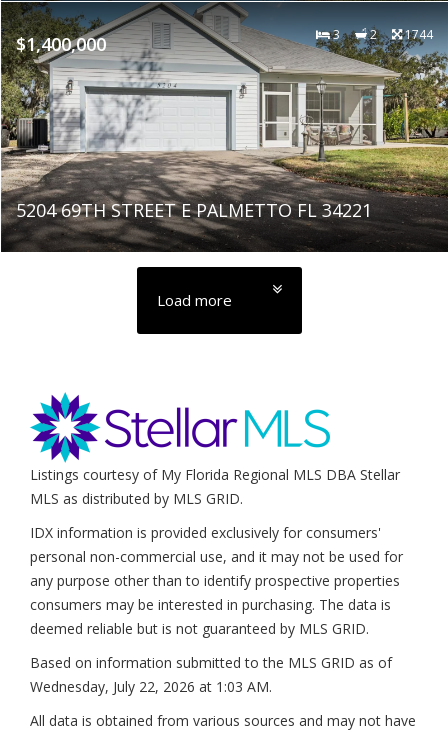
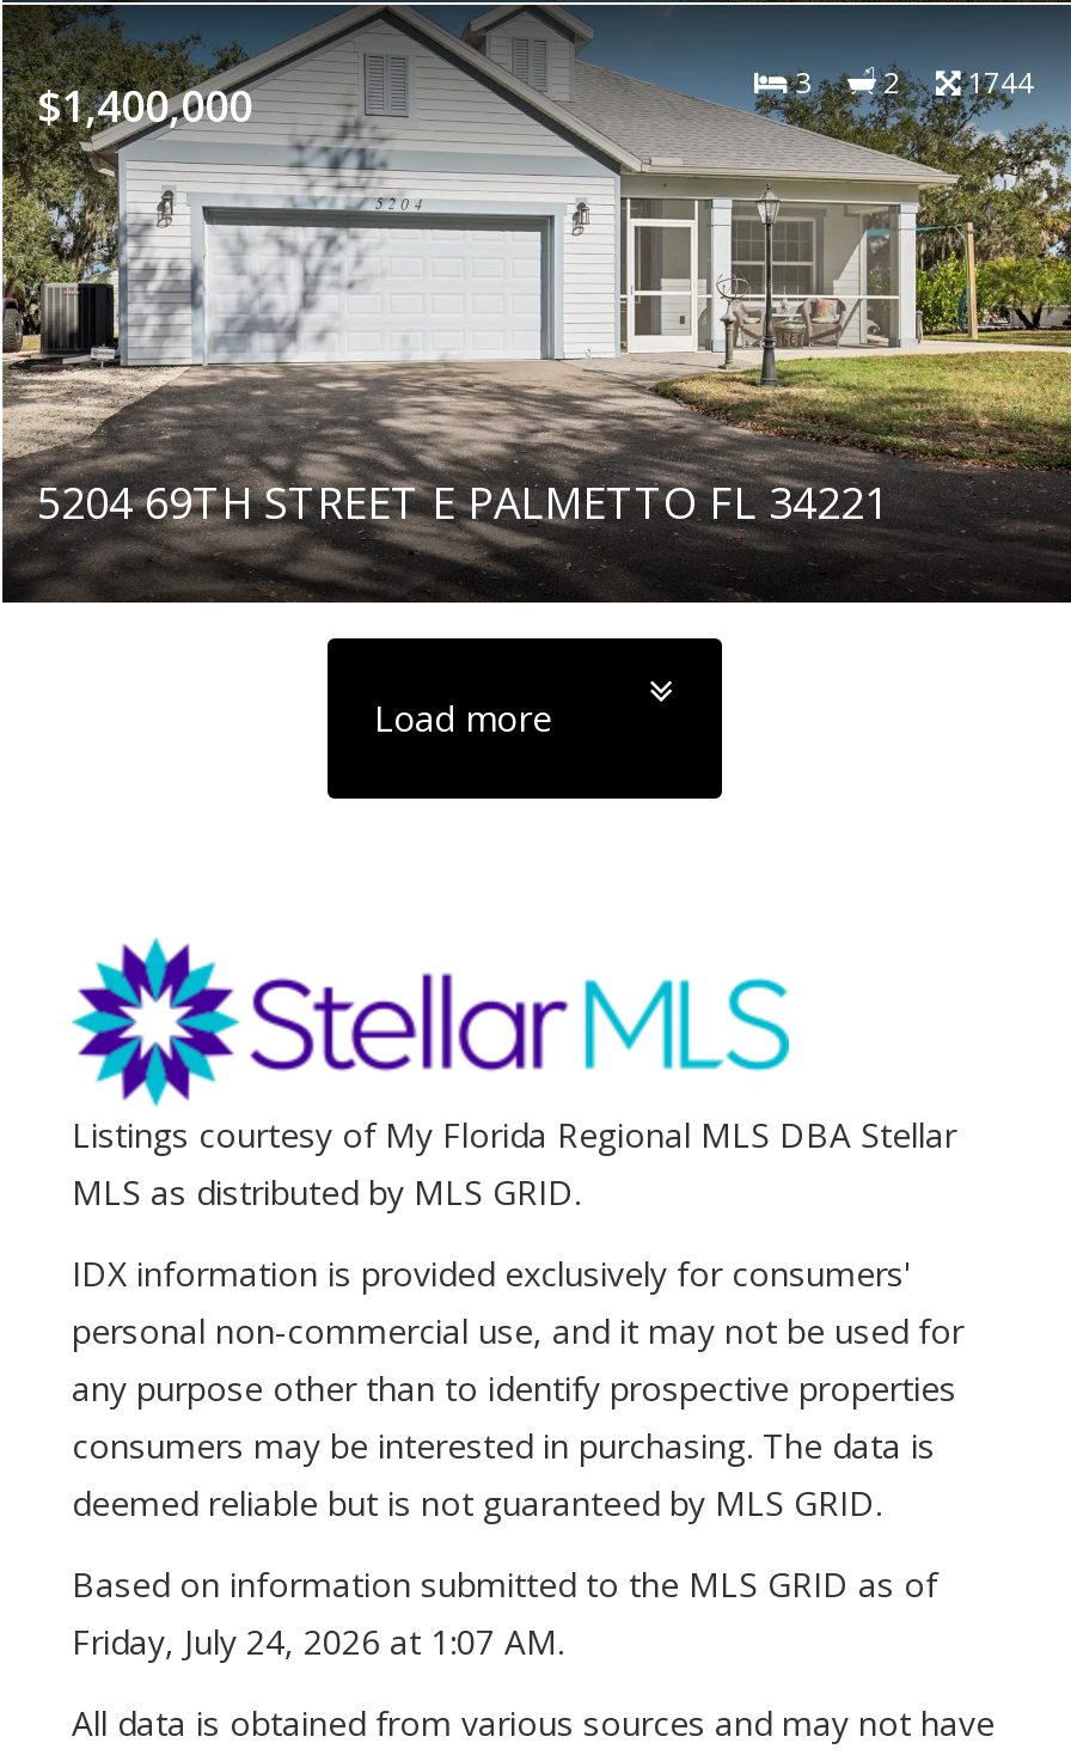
- Wednesday, July 22, 2026 at 1:03 AM.
+ Friday, July 24, 2026 at 1:07 AM.
